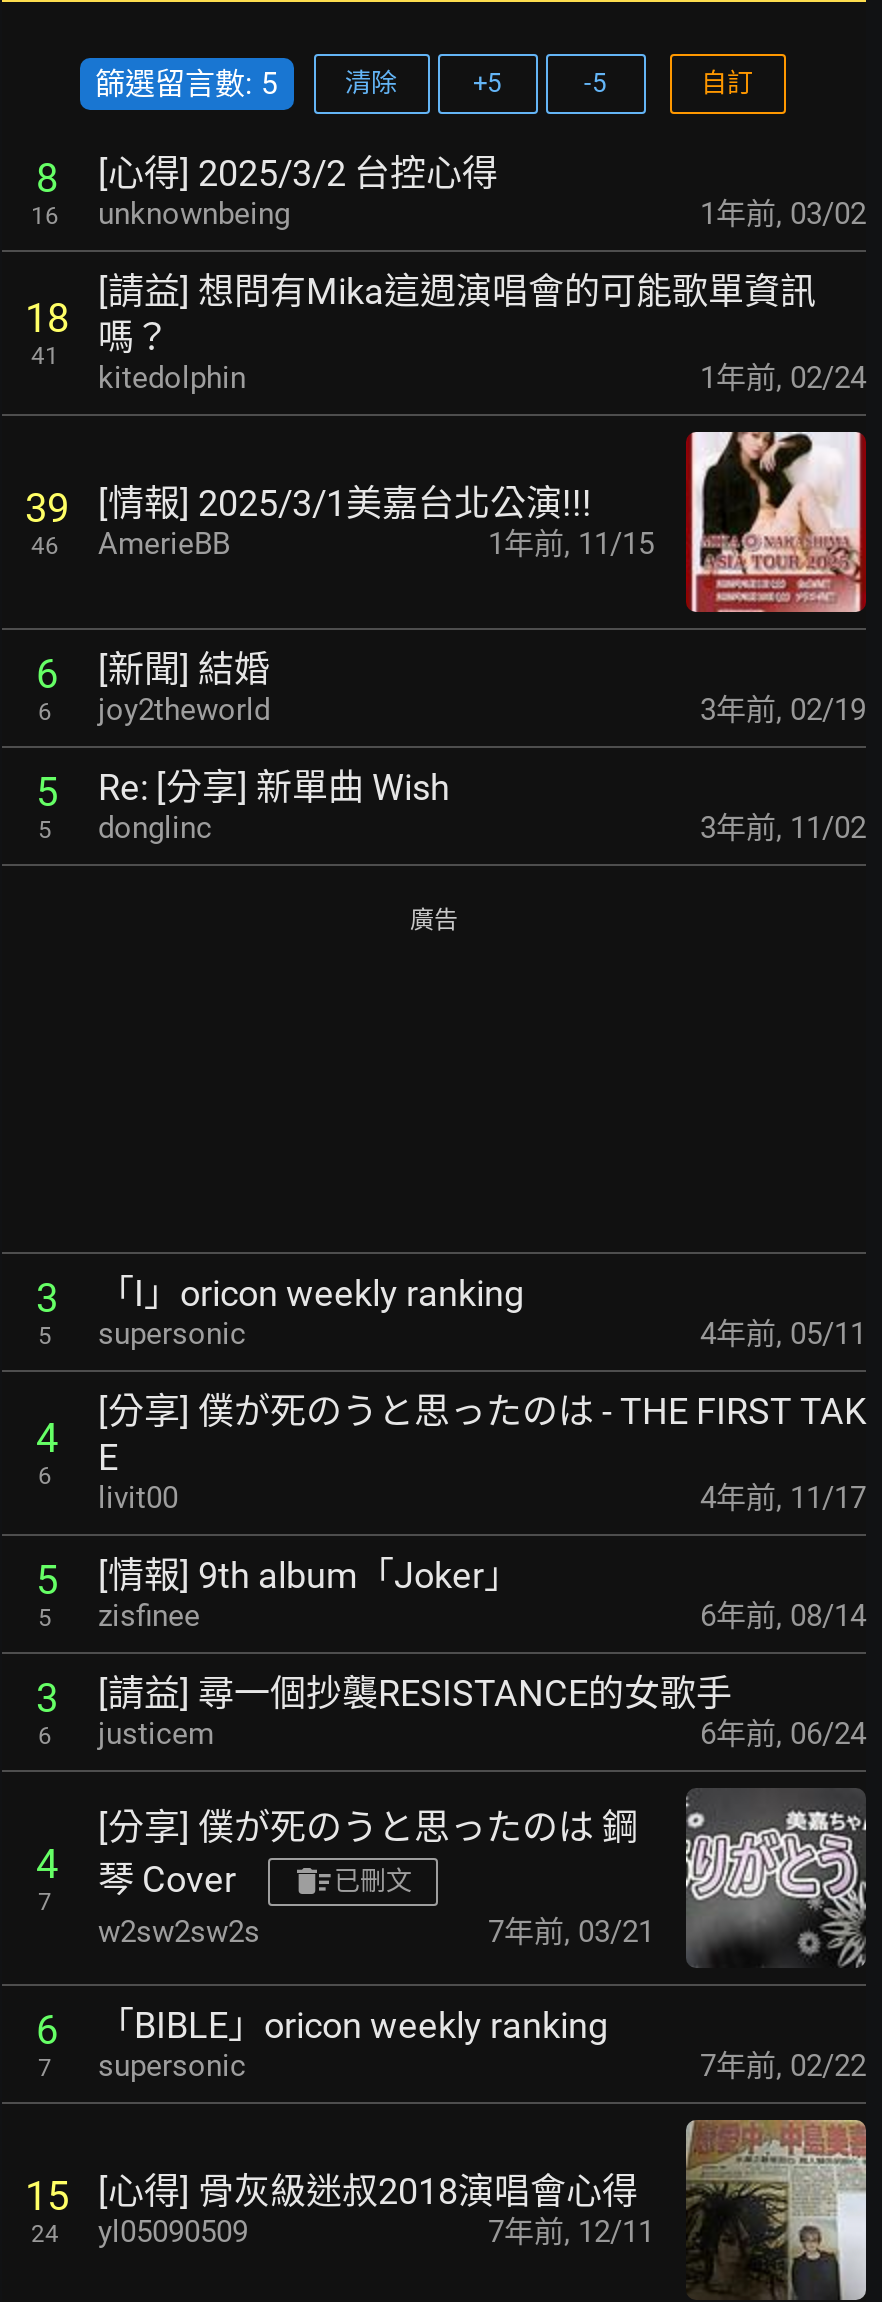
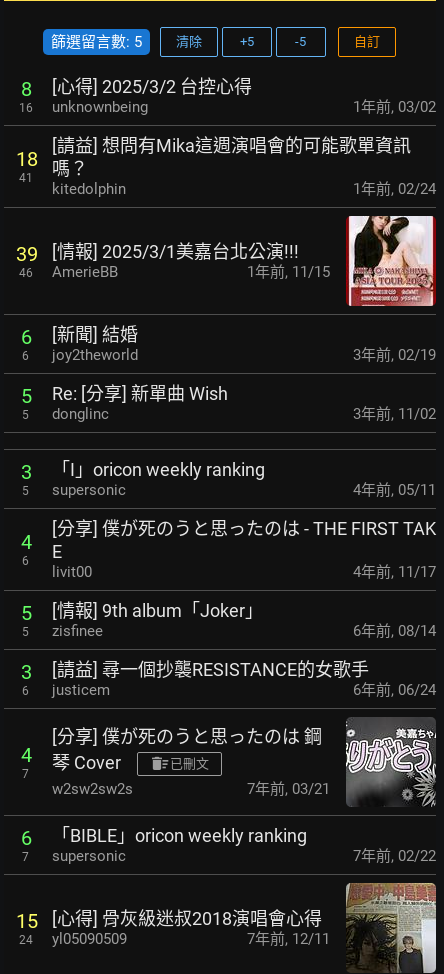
- 廣告
